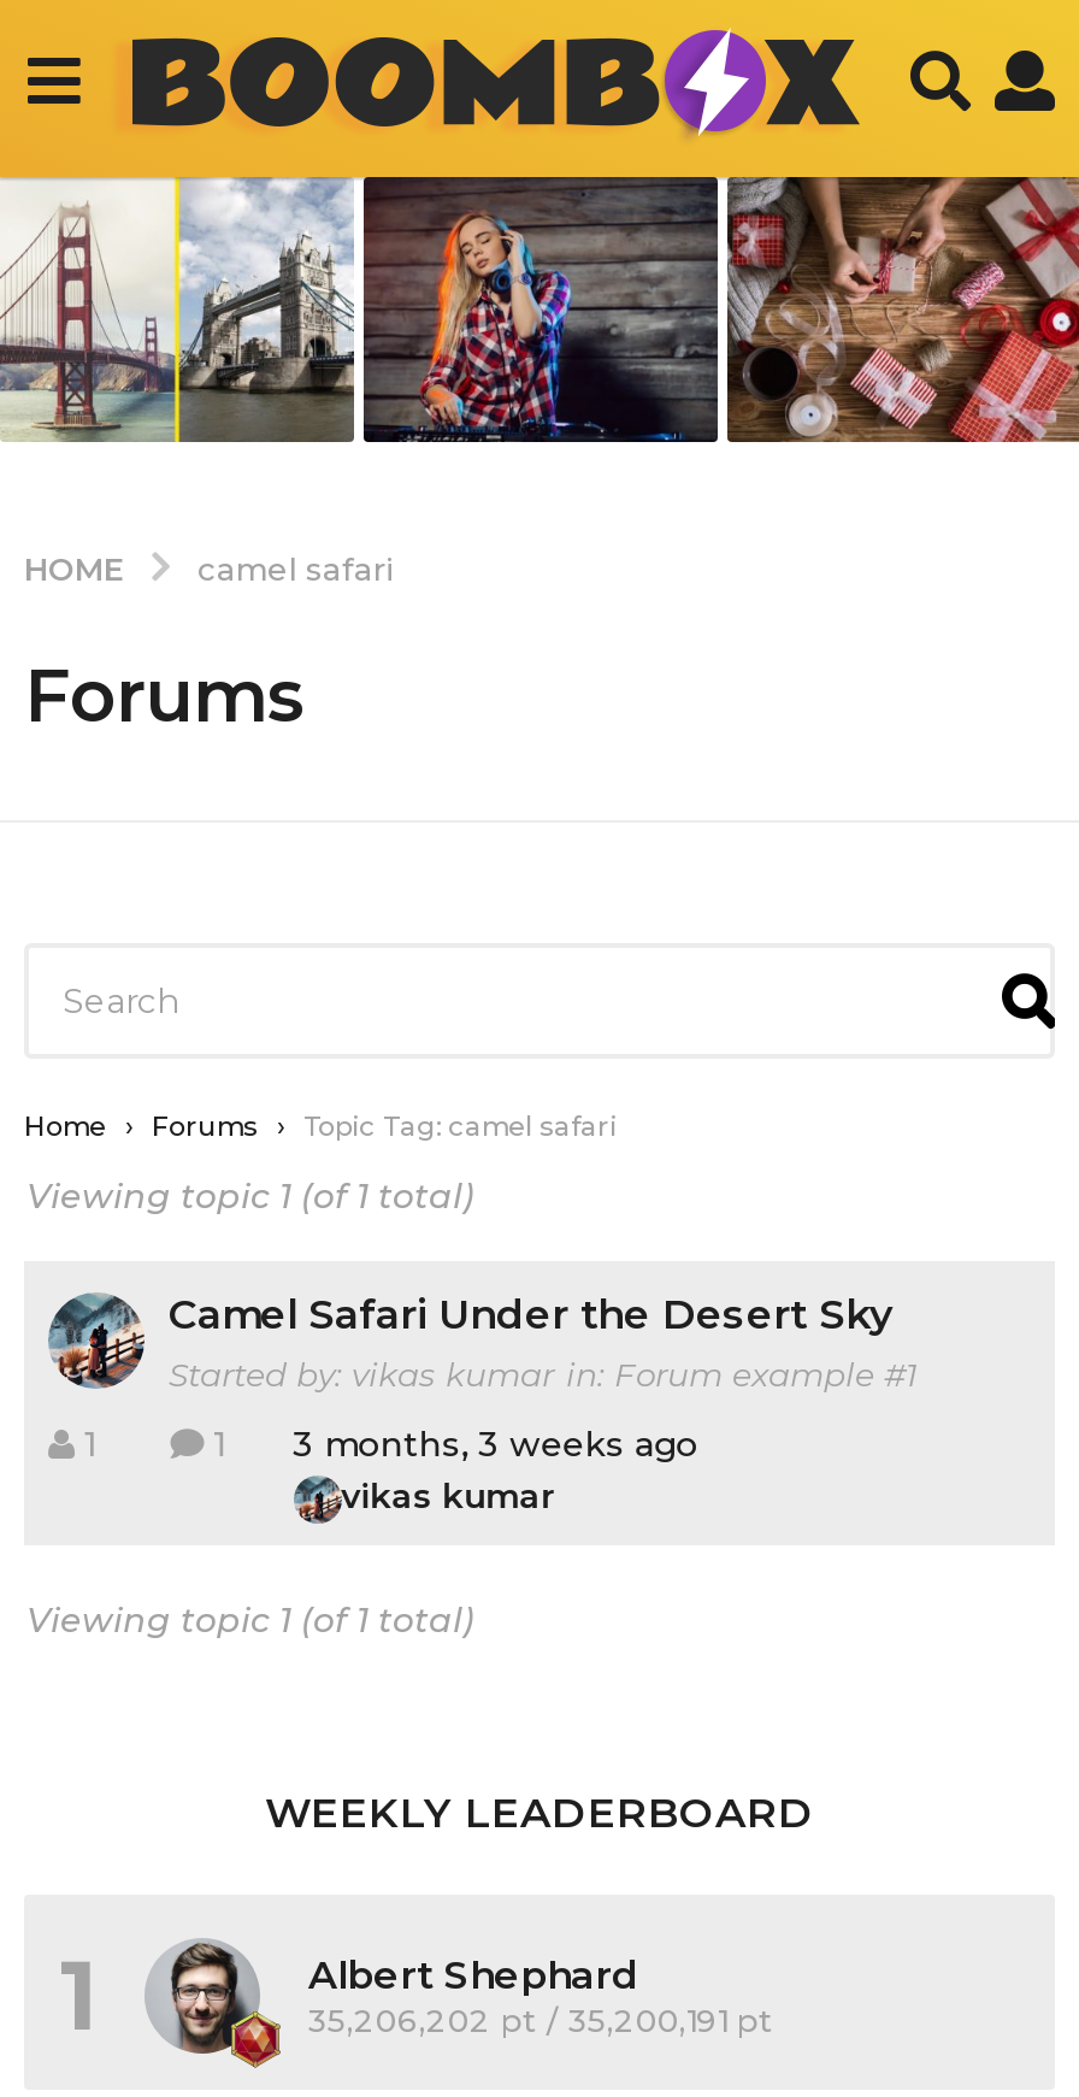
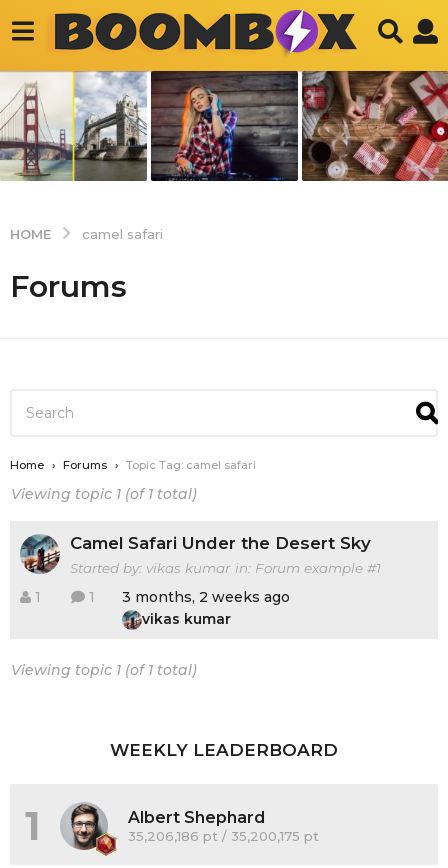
- 3 months, 3 weeks ago
+ 3 months, 2 weeks ago

- 35,206,202 pt / 35,200,191 pt
+ 35,206,186 pt / 35,200,175 pt
